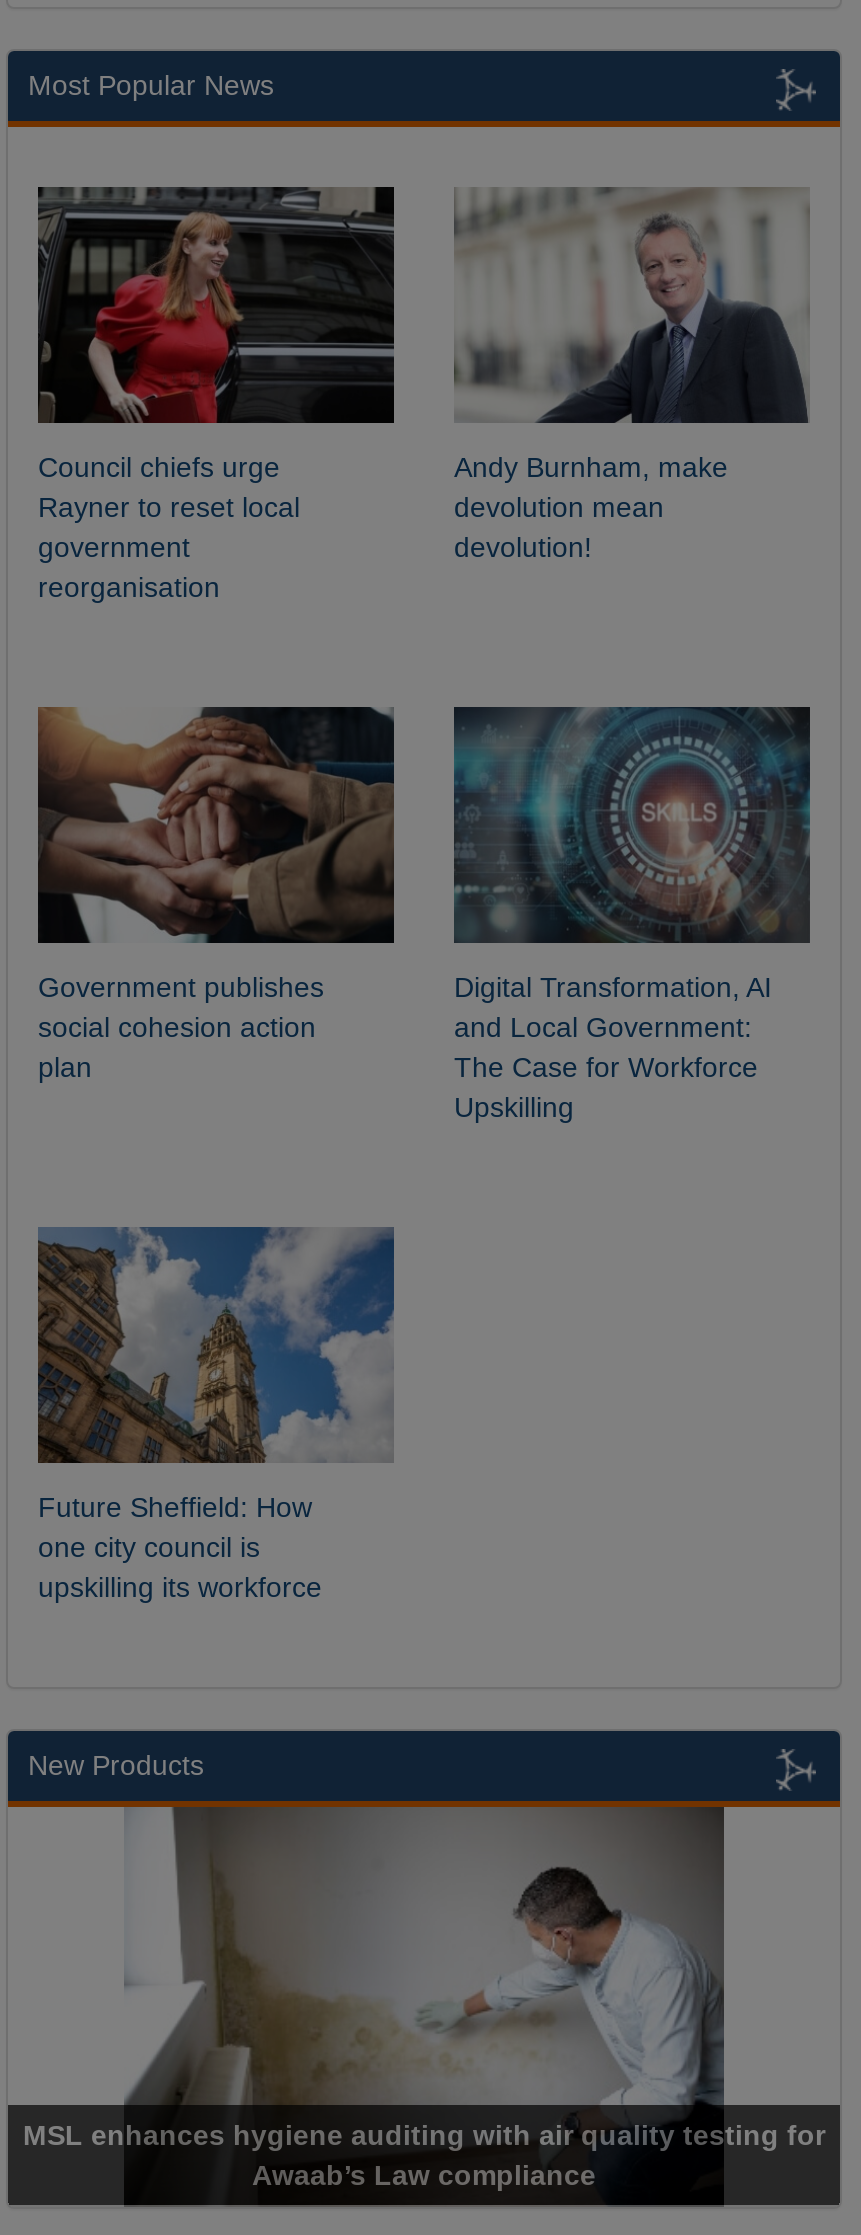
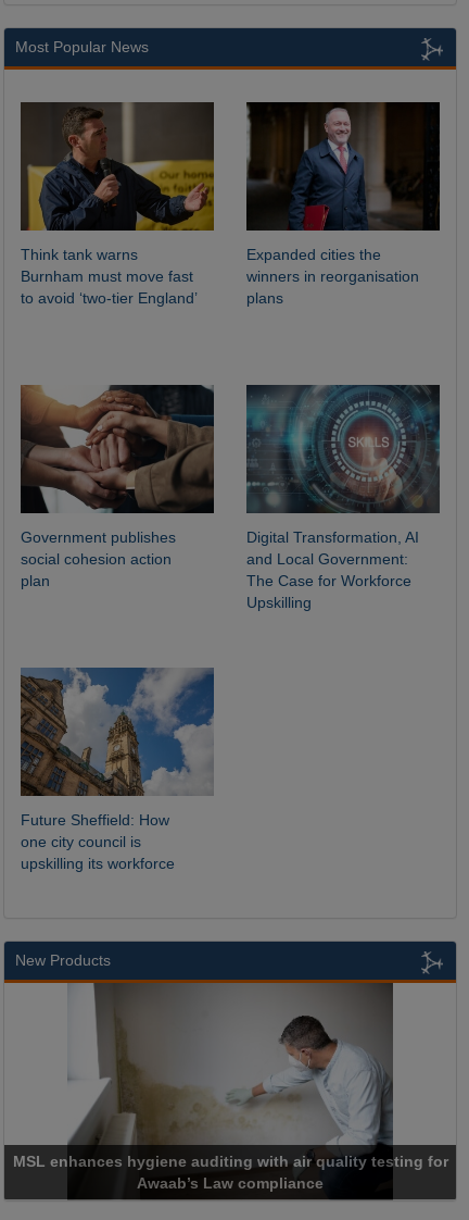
- [image]
- Council chiefs urge
- Rayner to reset local
- government
- reorganisation
+ [image]
+ Think tank warns
+ Burnham must move fast
+ to avoid ‘two-tier England’

- [image]
- Andy Burnham, make
- devolution mean
- devolution!
+ [image]
+ Expanded cities the
+ winners in reorganisation
+ plans
